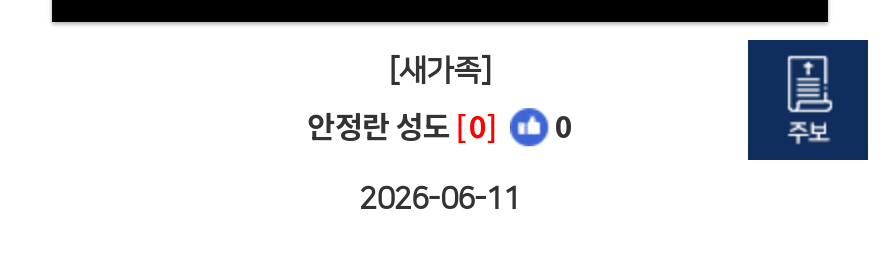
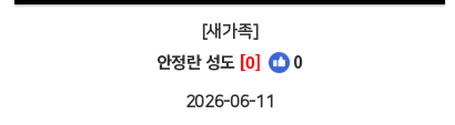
- [image]
